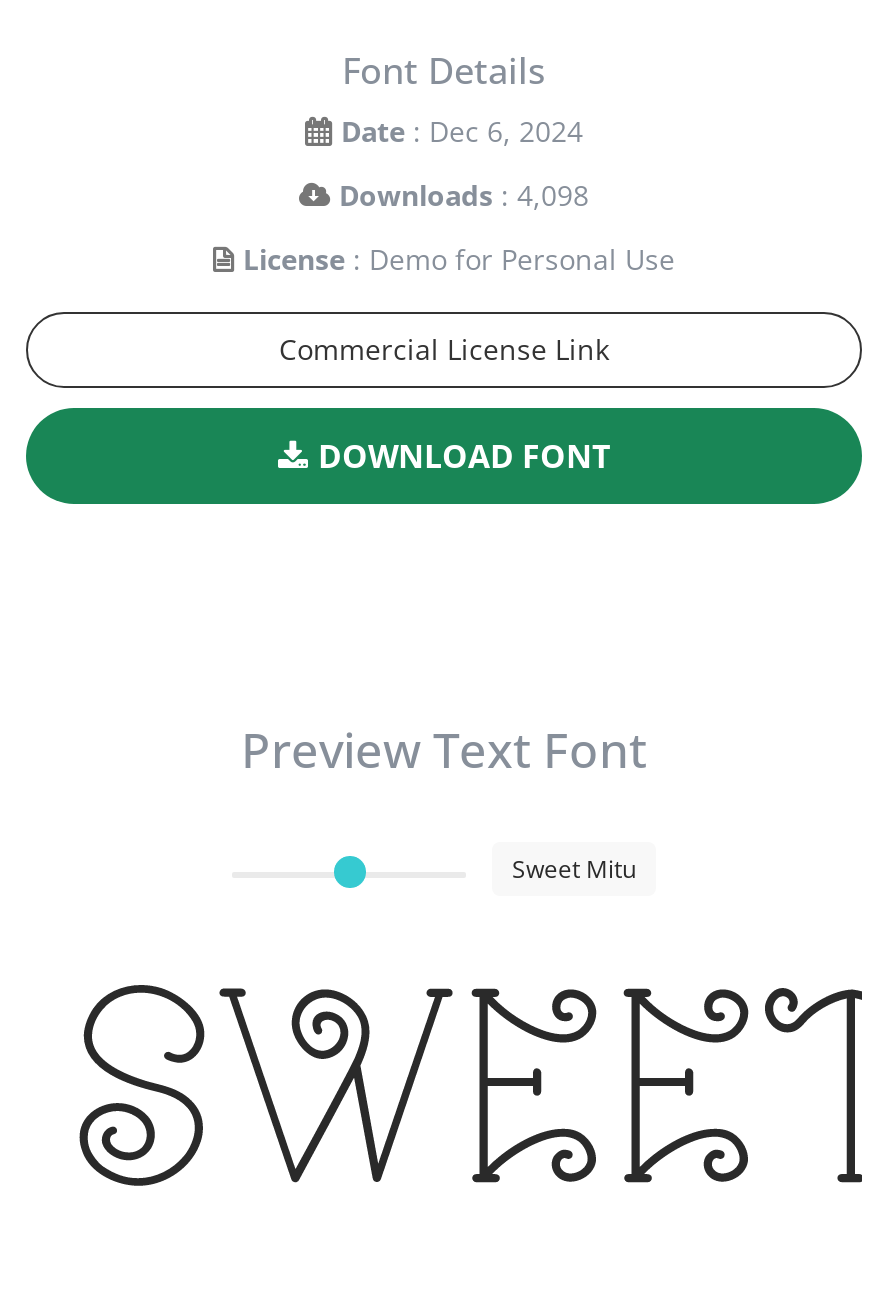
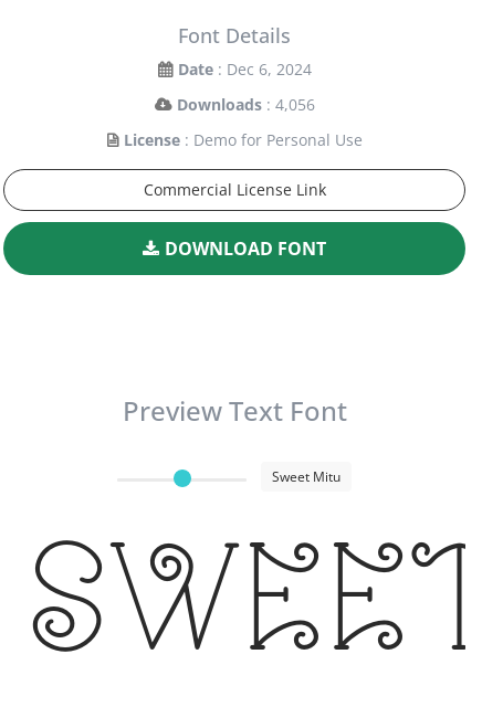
- Downloads : 4,098
+ Downloads : 4,056
